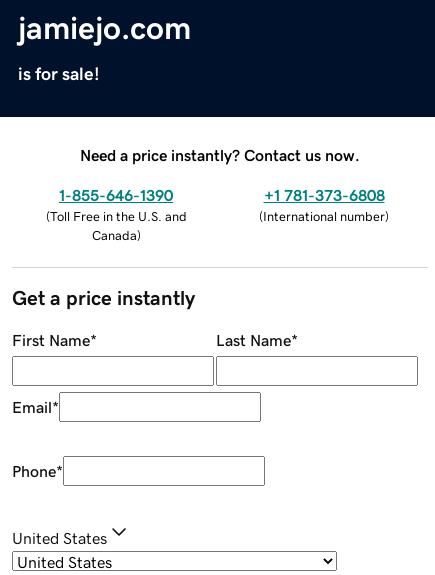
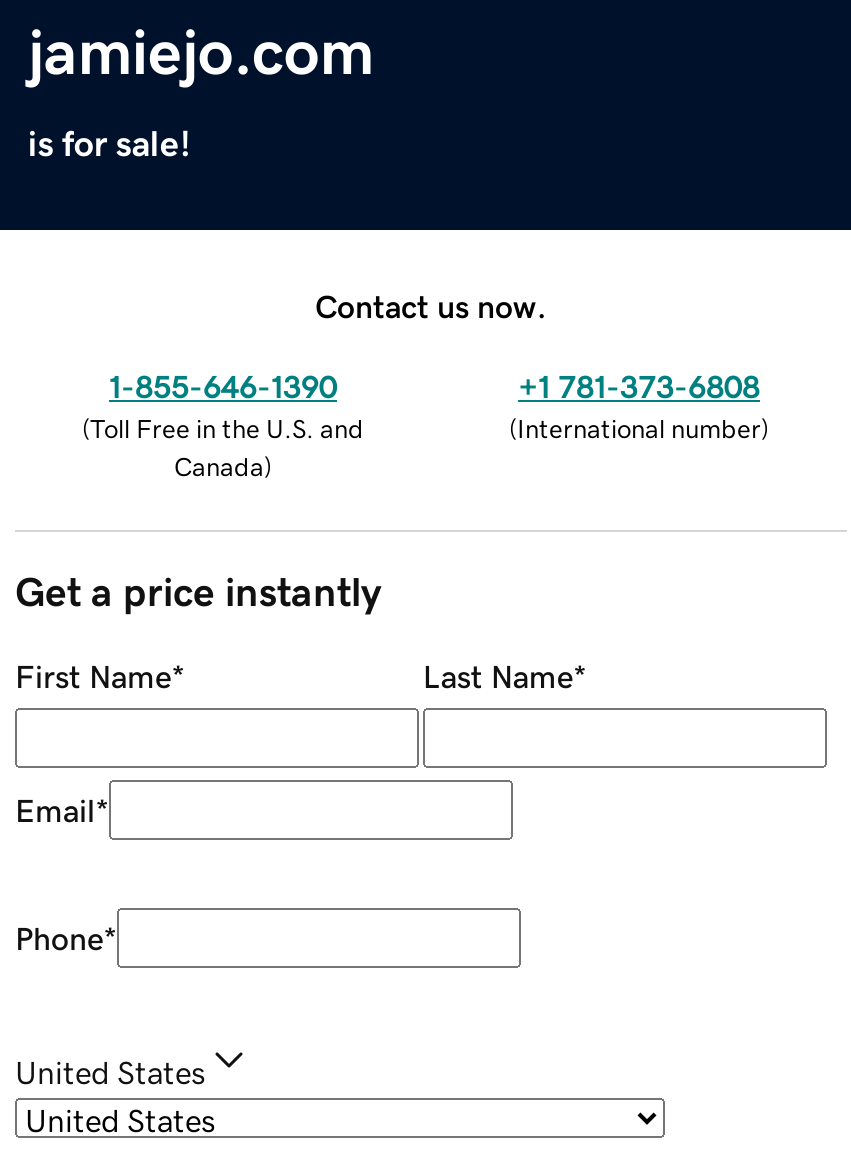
- Need a price instantly? Contact us now.
+ Contact us now.
